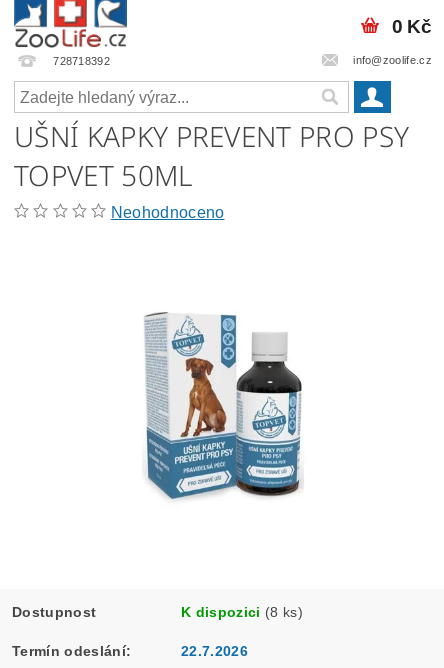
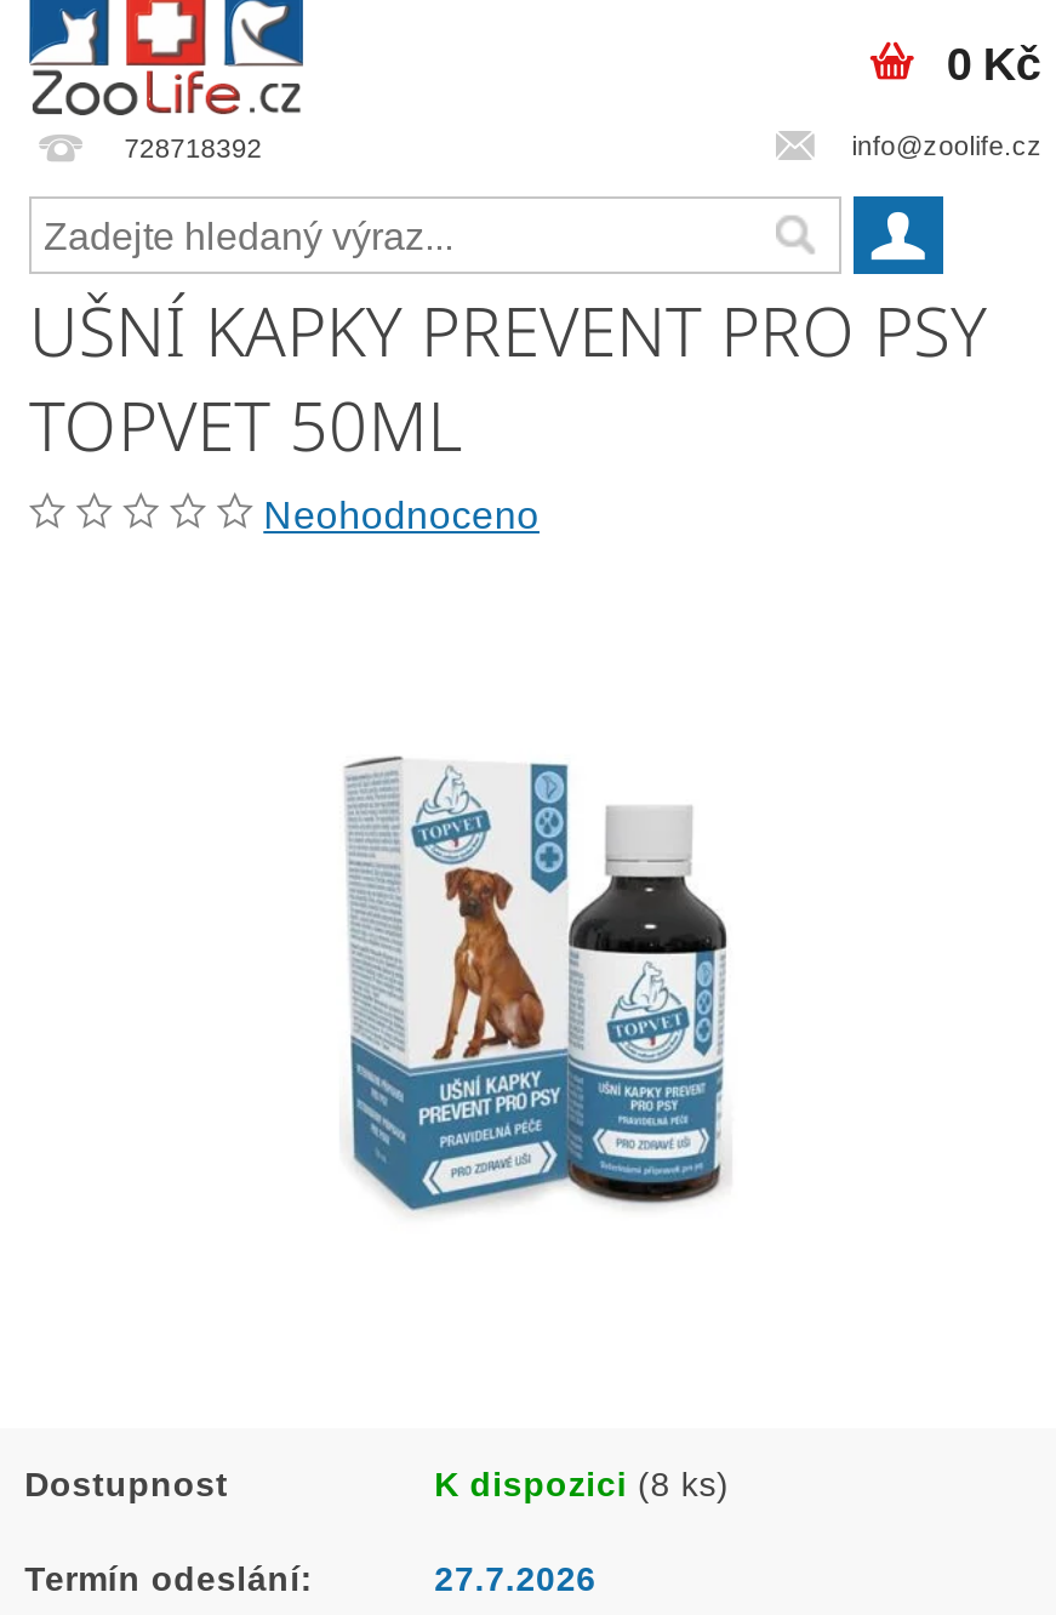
- 22.7.2026
+ 27.7.2026
